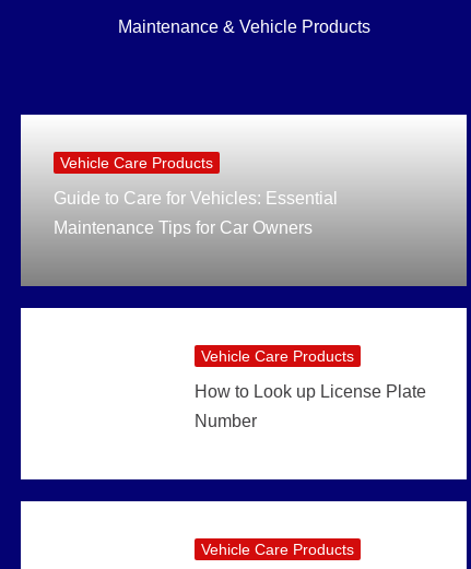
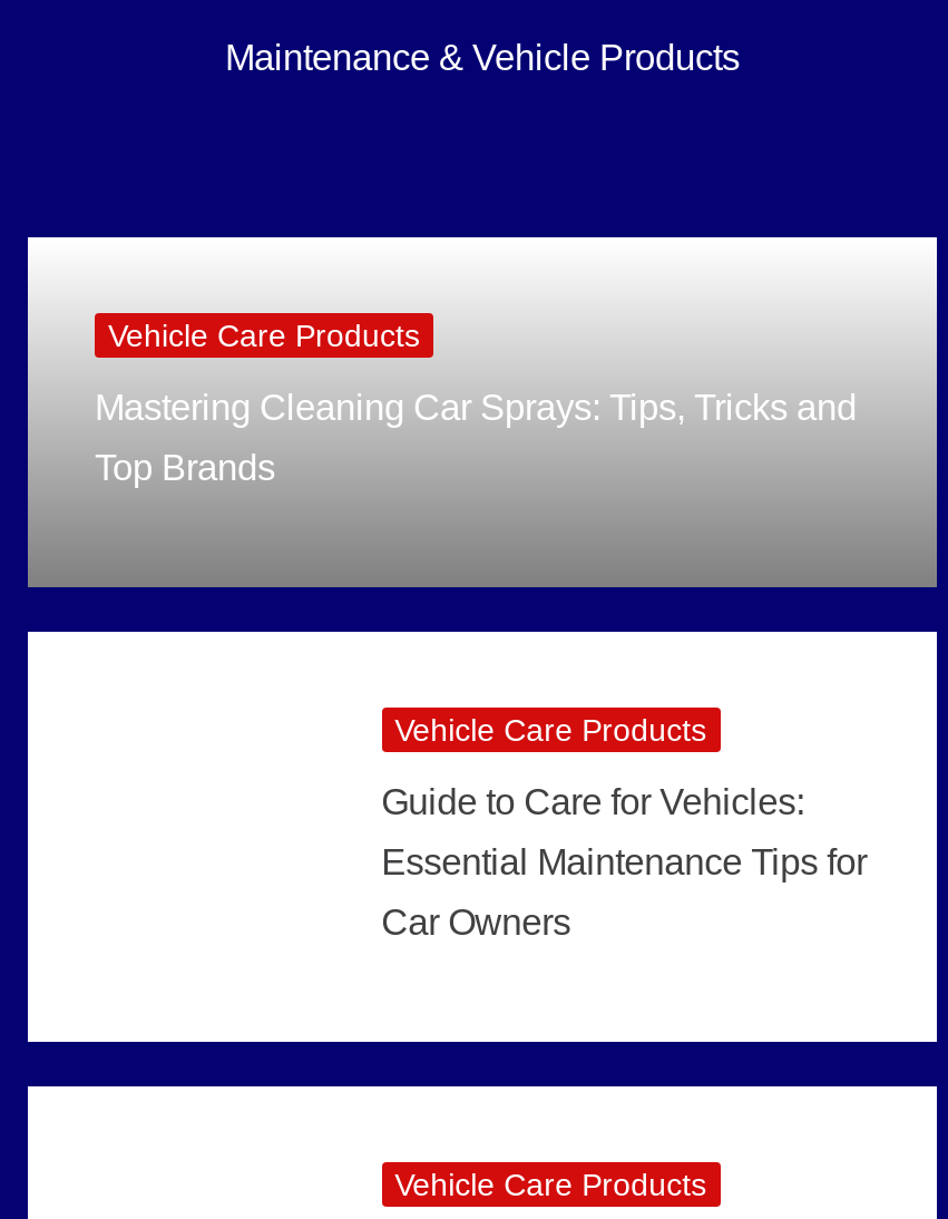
- Guide to Care for Vehicles: Essential
+ Mastering Cleaning Car Sprays: Tips, Tricks and

- Maintenance Tips for Car Owners
+ Top Brands

- How to Look up License Plate
- Number
+ Guide to Care for Vehicles:
+ Essential Maintenance Tips for
+ Car Owners
